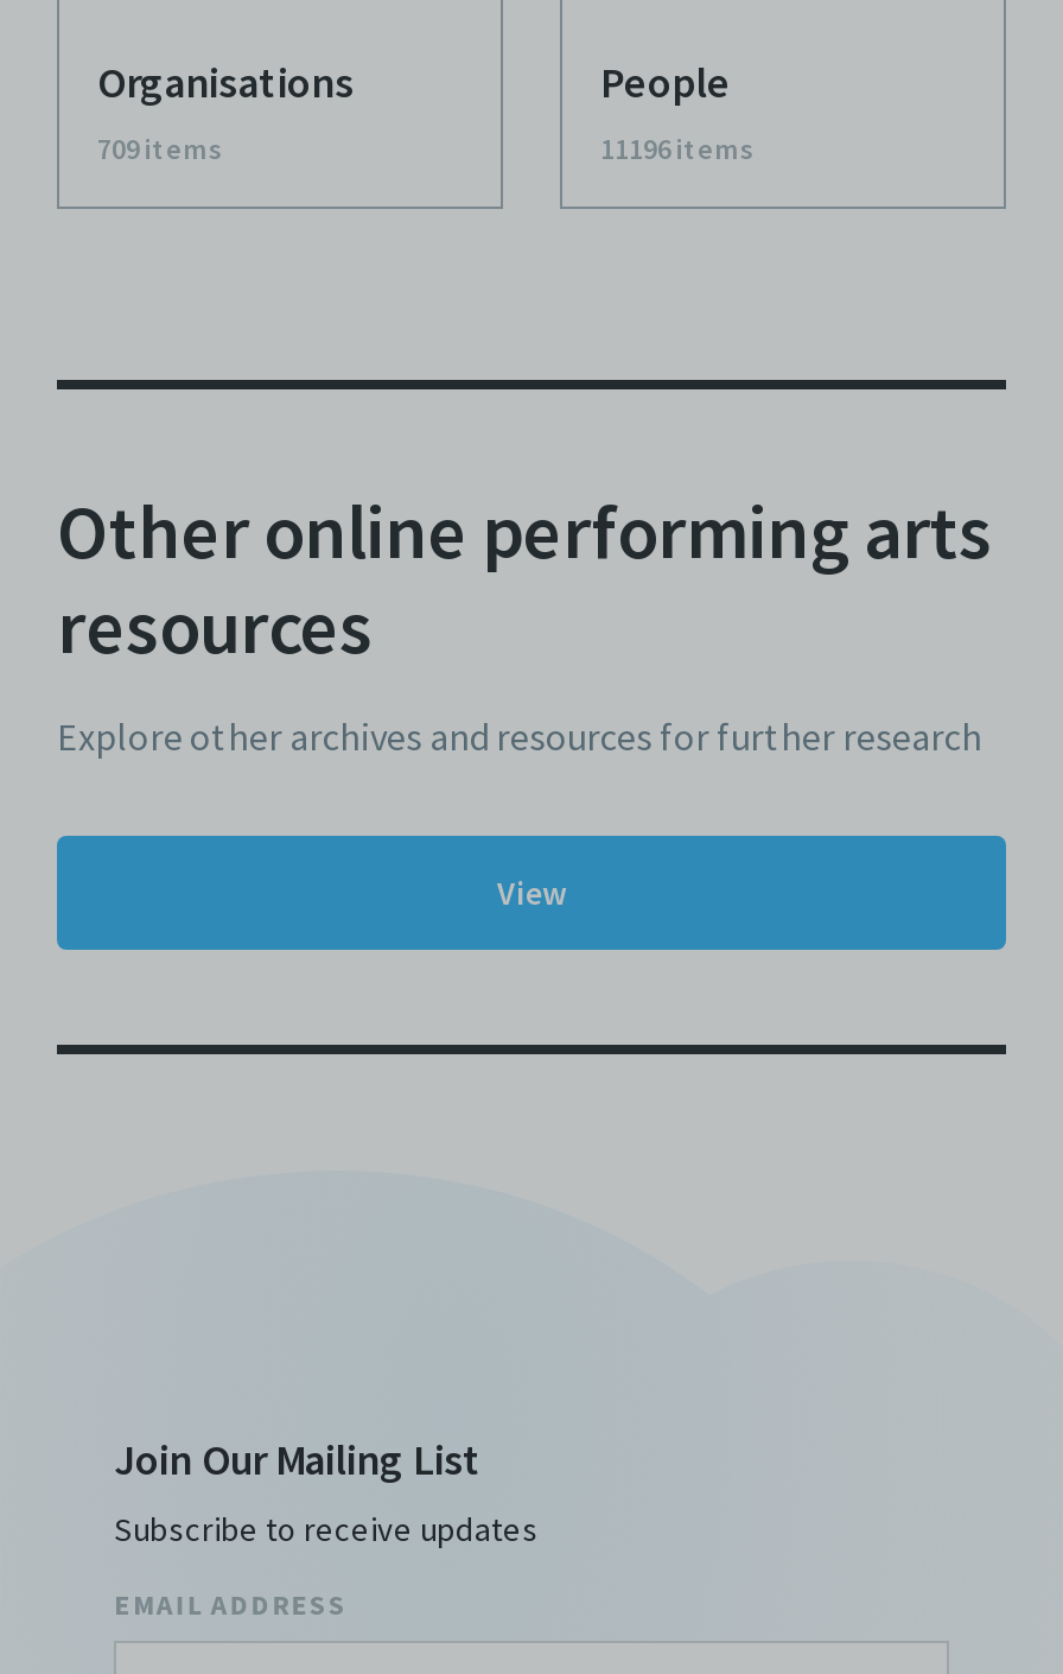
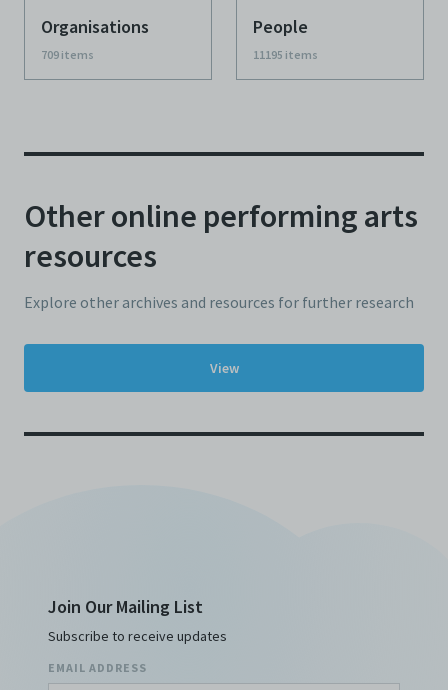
- 11196 items
+ 11195 items
